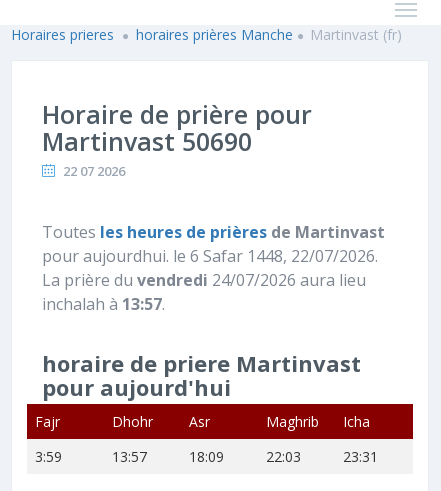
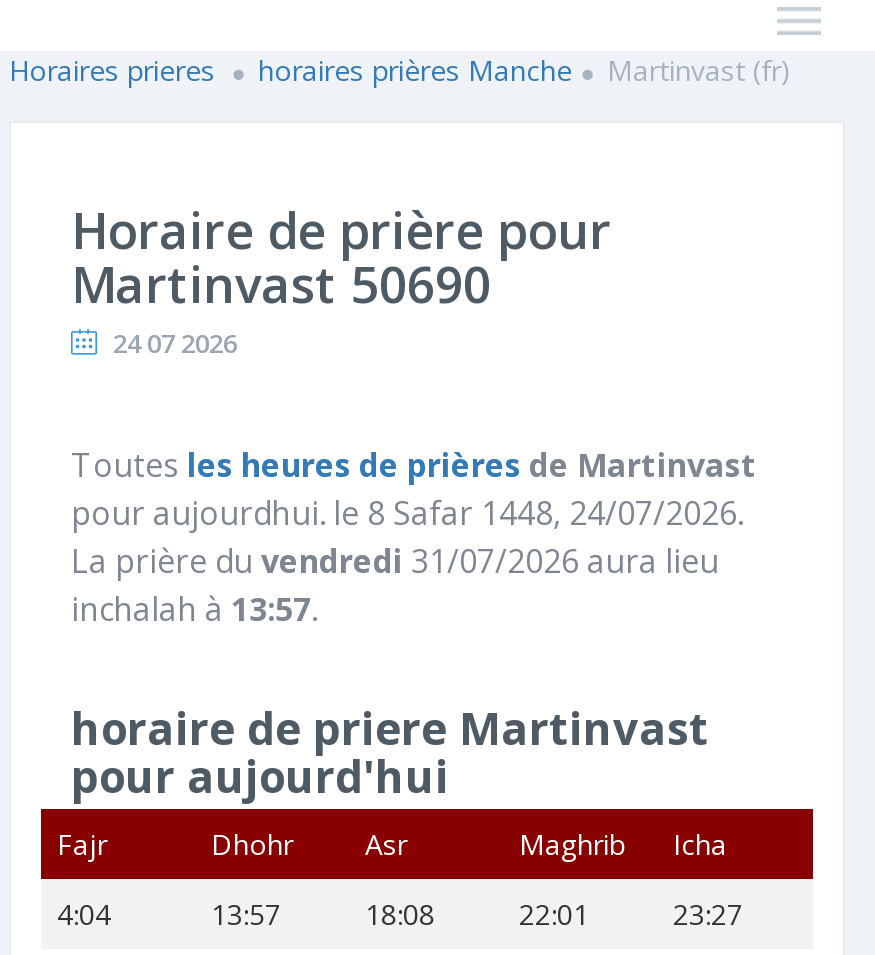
- 22 07 2026
+ 24 07 2026

- pour aujourdhui. le 6 Safar 1448, 22/07/2026.
+ pour aujourdhui. le 8 Safar 1448, 24/07/2026.

- La prière du vendredi 24/07/2026 aura lieu
+ La prière du vendredi 31/07/2026 aura lieu

- 3:59
+ 4:04

- 18:09
+ 18:08

- 22:03
+ 22:01

- 23:31
+ 23:27
